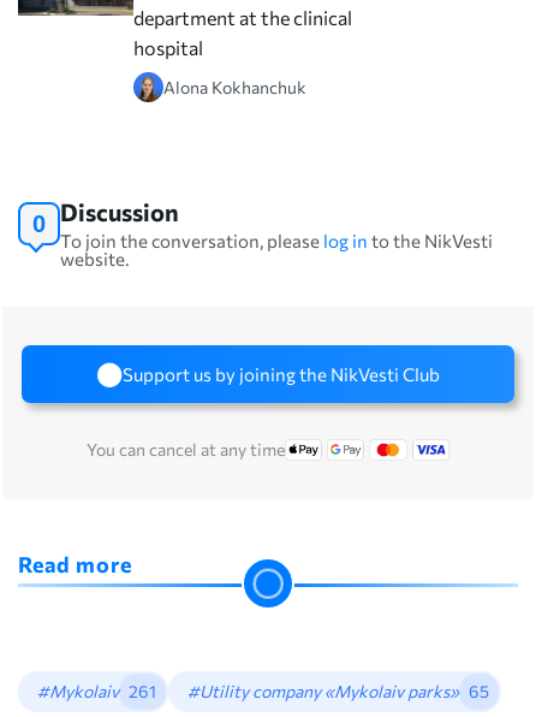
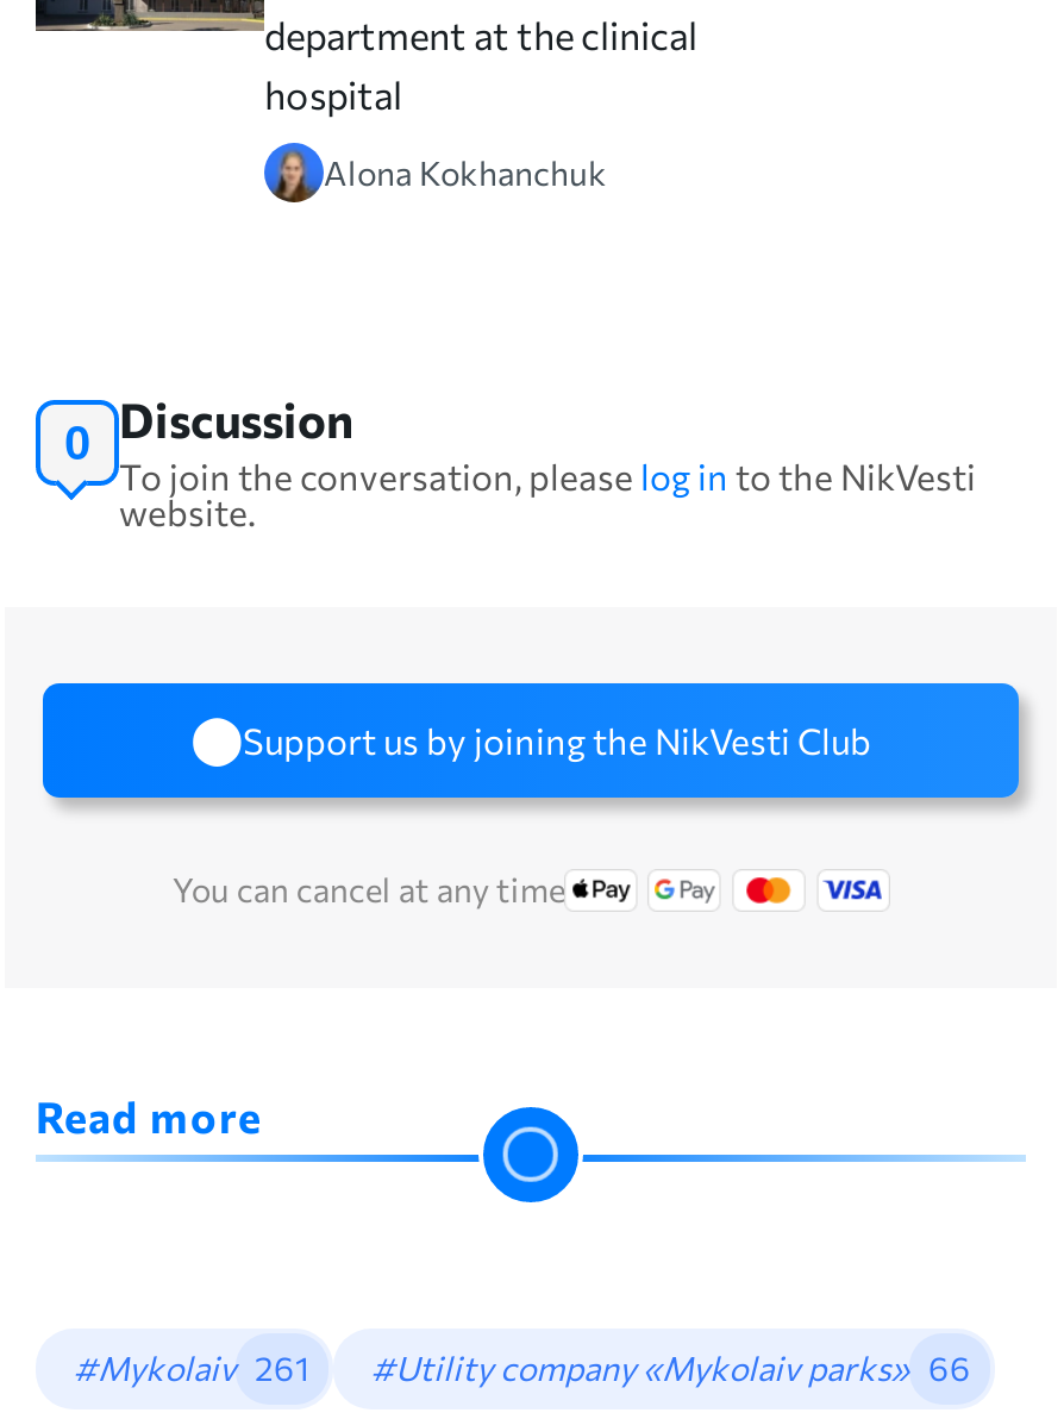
- #Utility company «Mykolaiv parks» 65
+ #Utility company «Mykolaiv parks» 66
